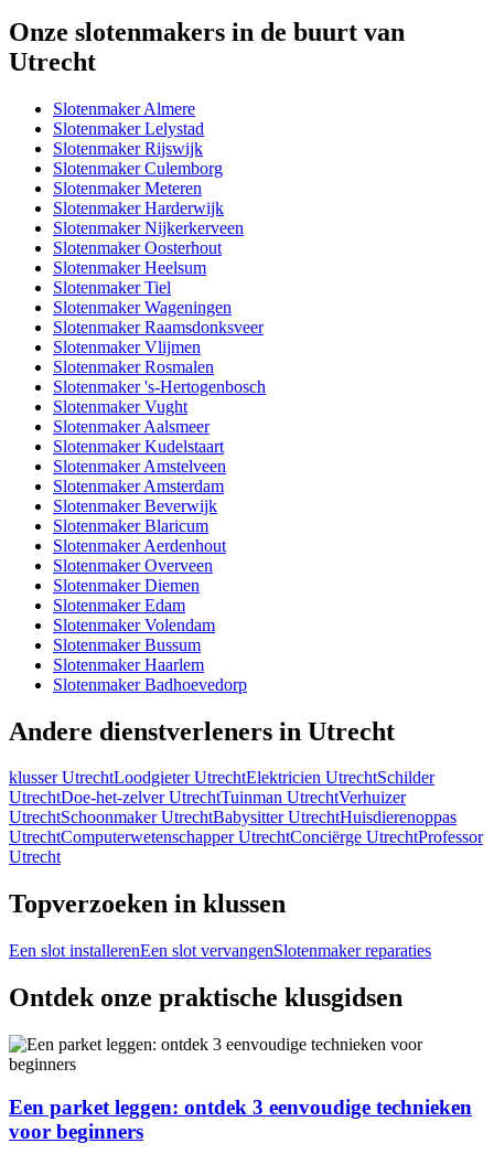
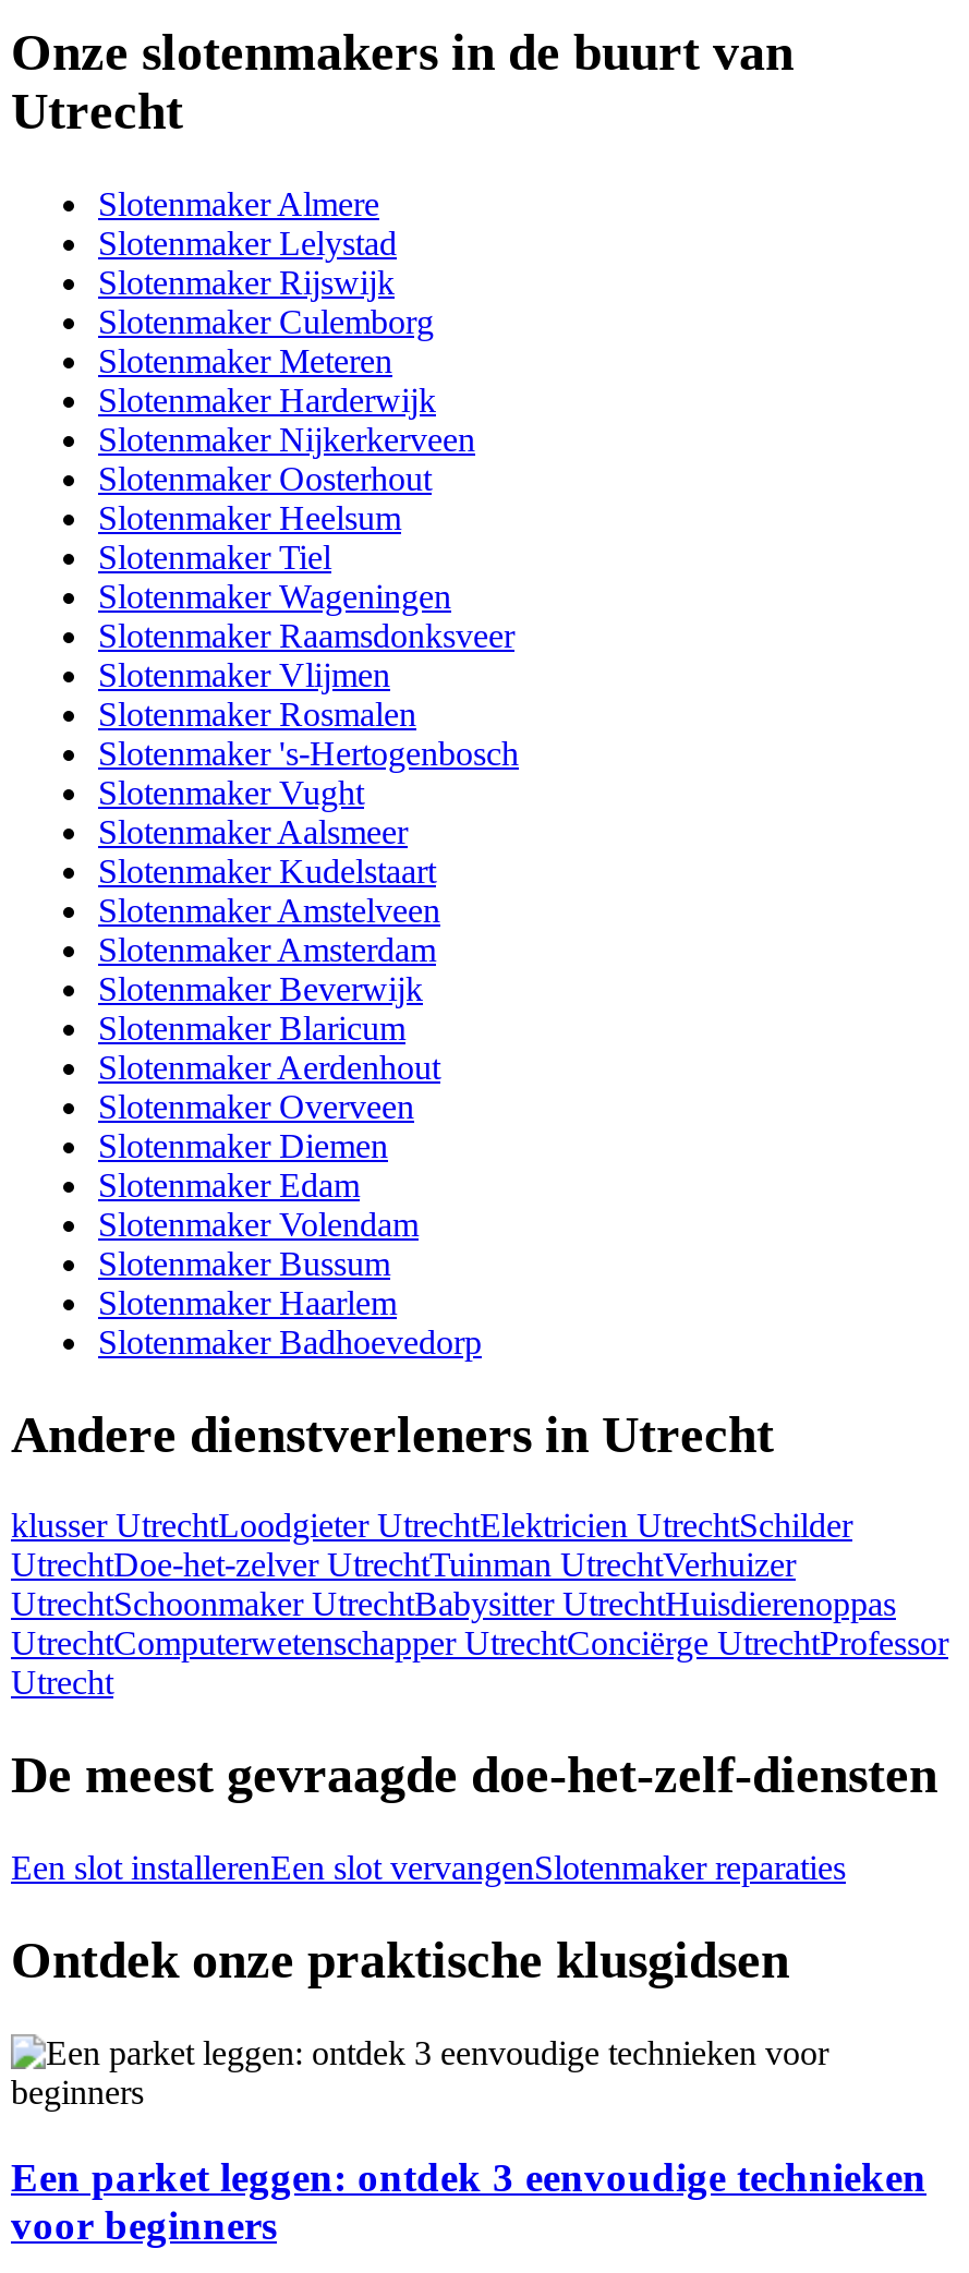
- Topverzoeken in klussen
+ De meest gevraagde doe-het-zelf-diensten
